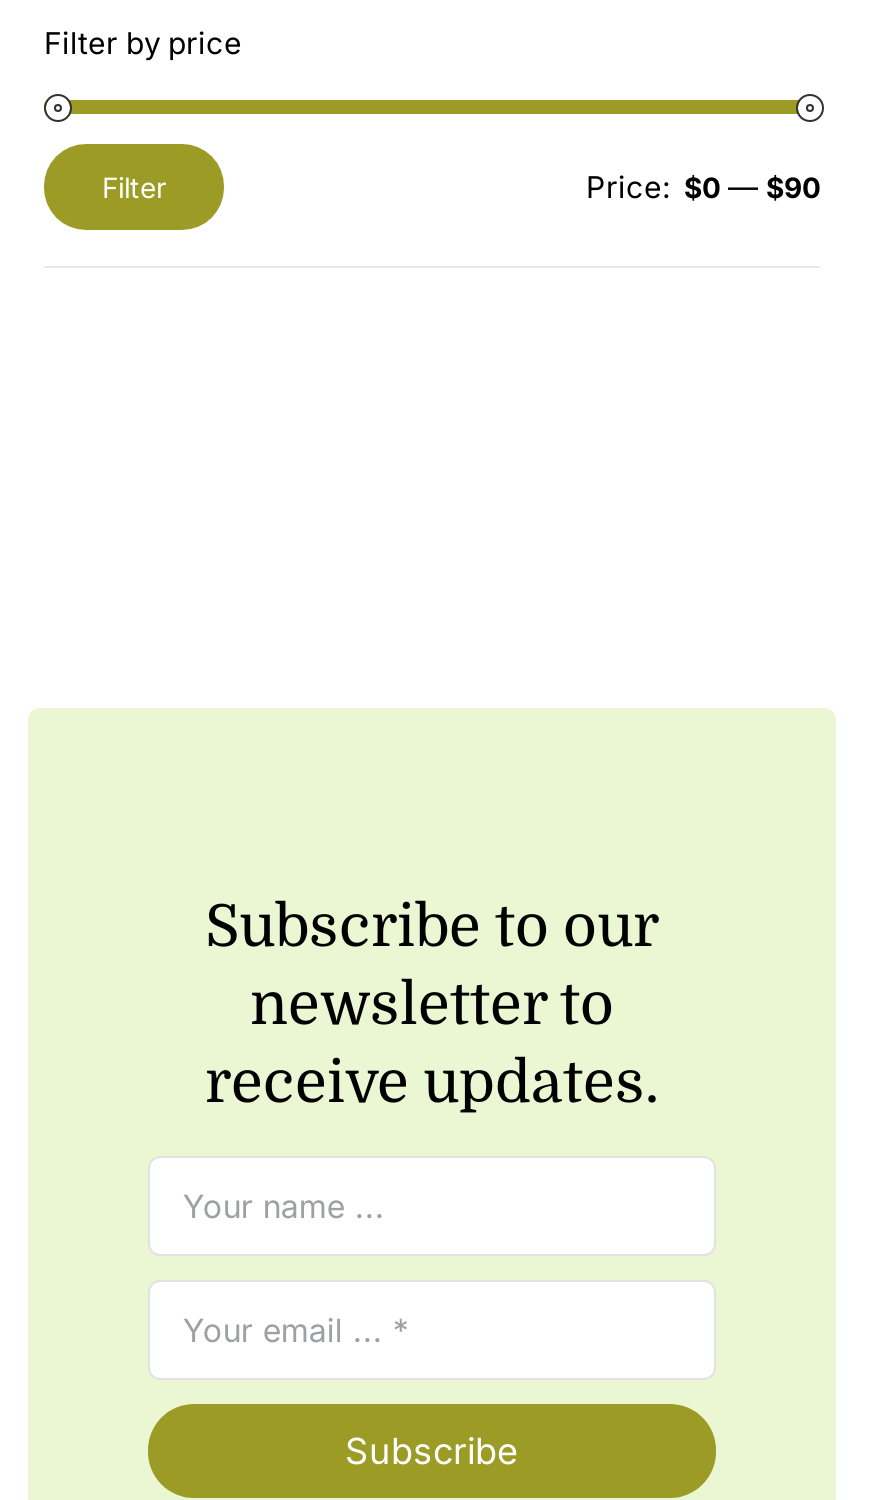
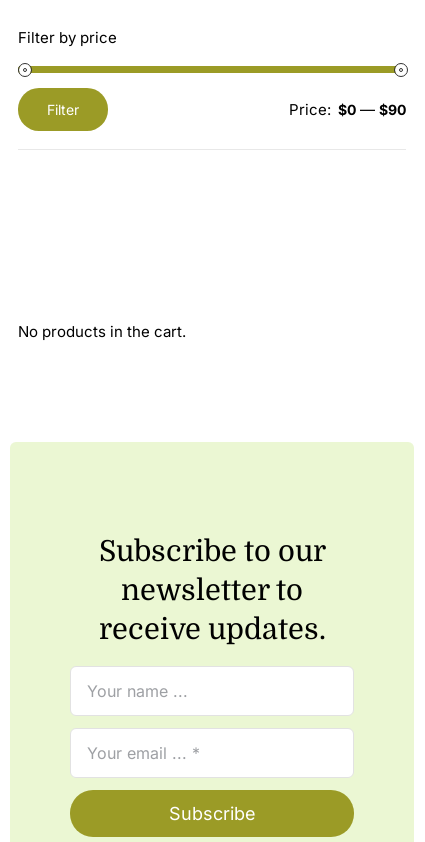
+ No products in the cart.
